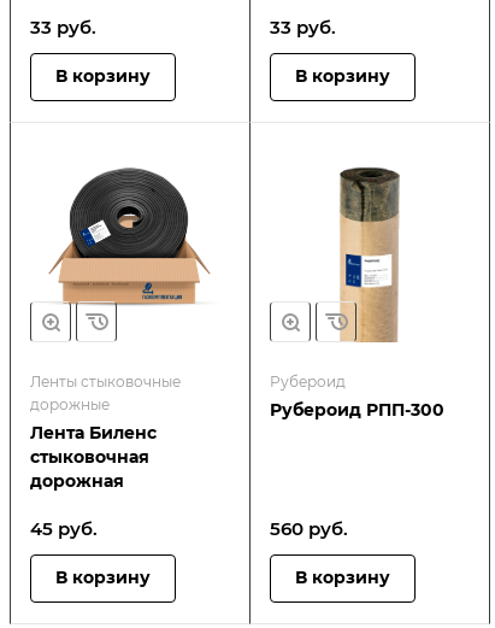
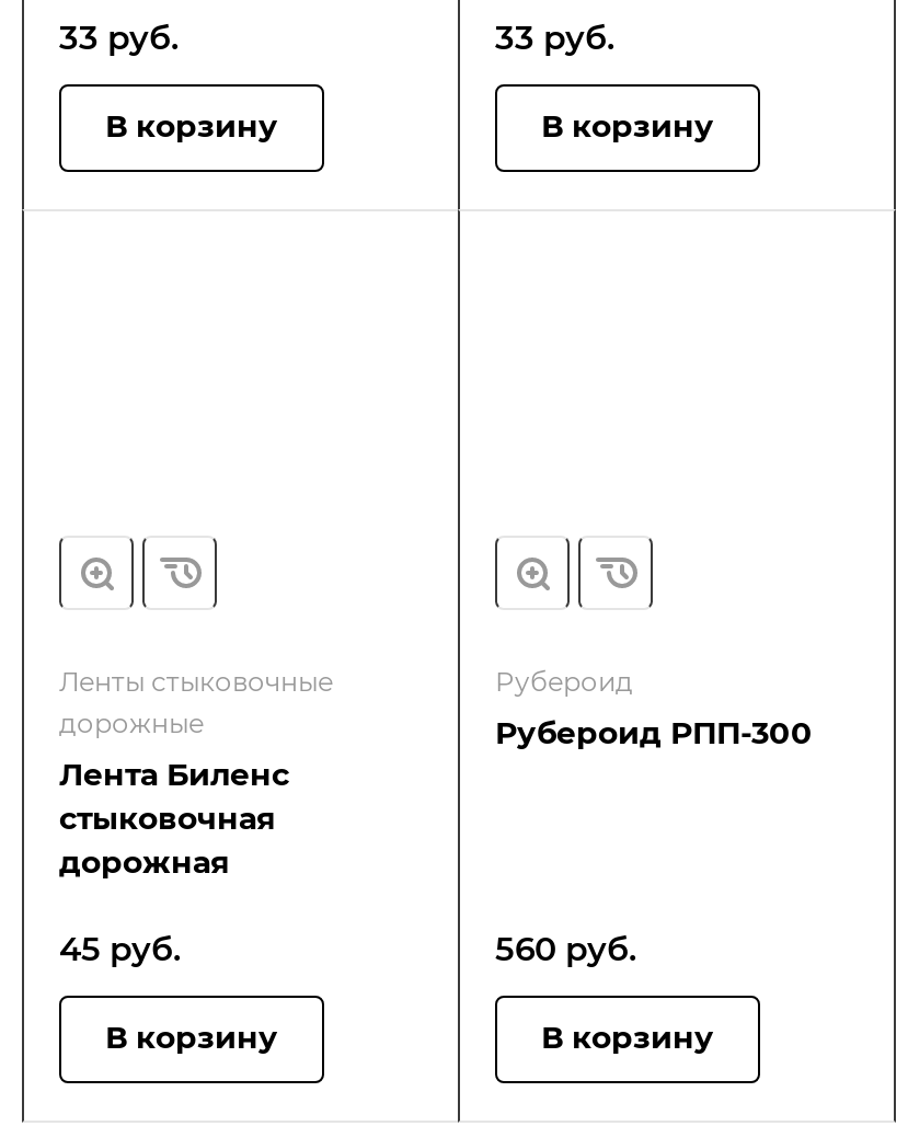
- [image]

- [image]
